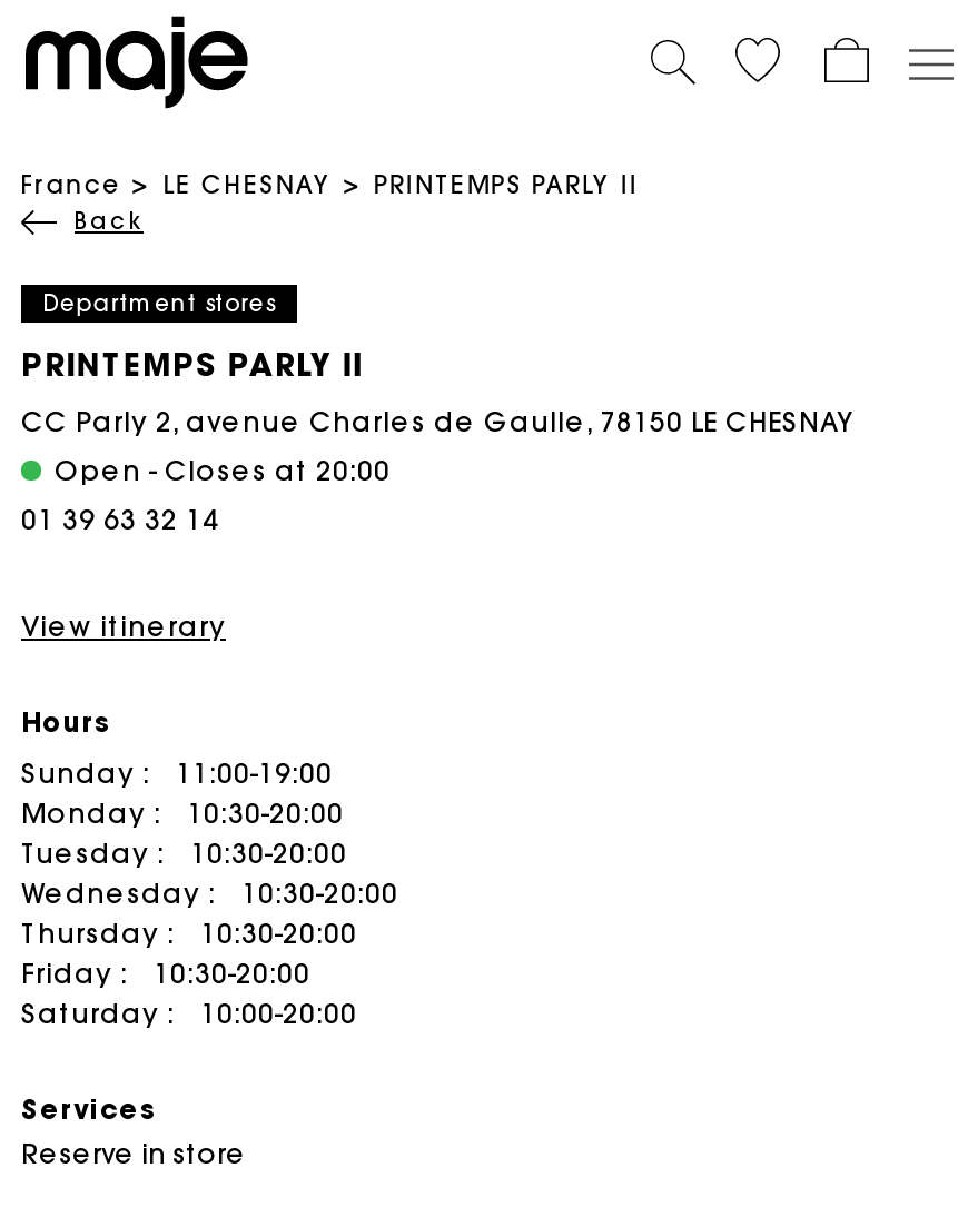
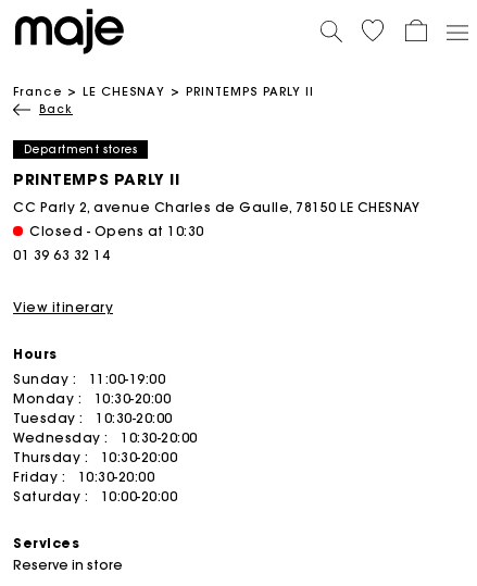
- Open - Closes at 20:00
+ Closed - Opens at 10:30
